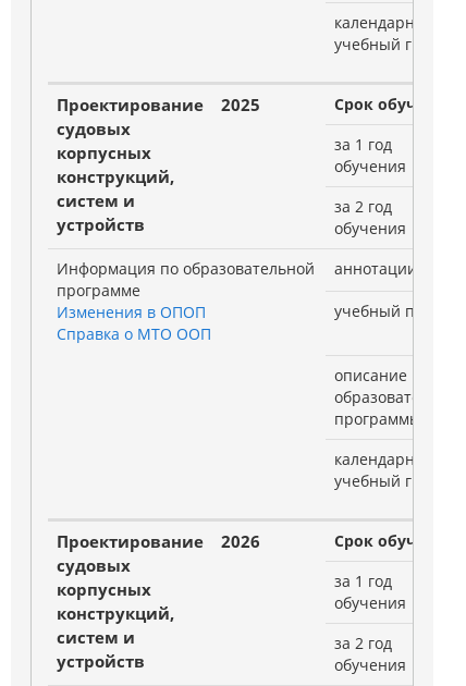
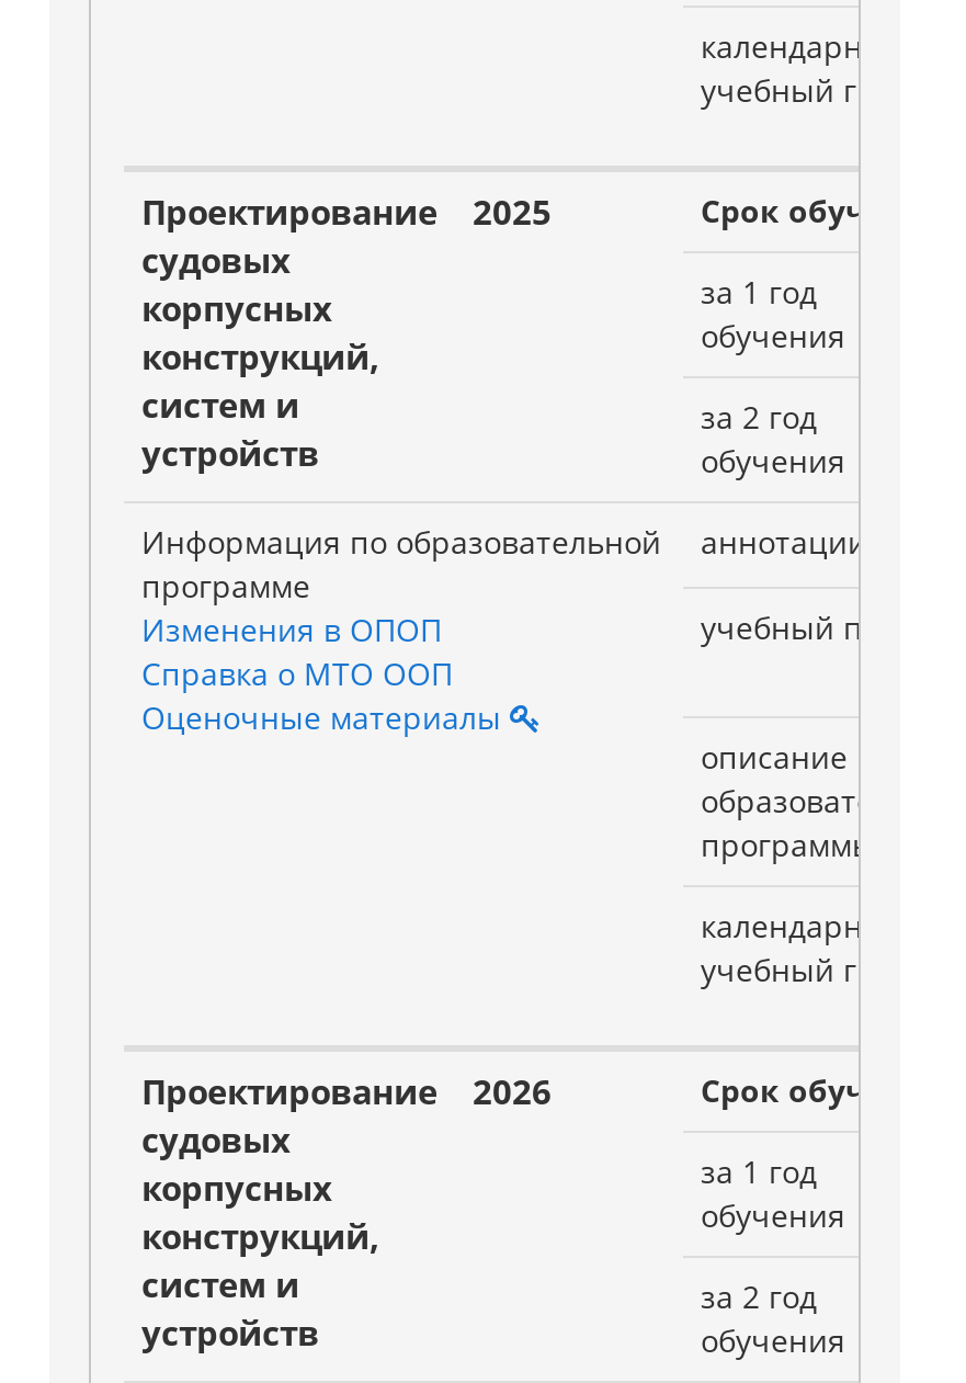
+ Оценочные материалы
